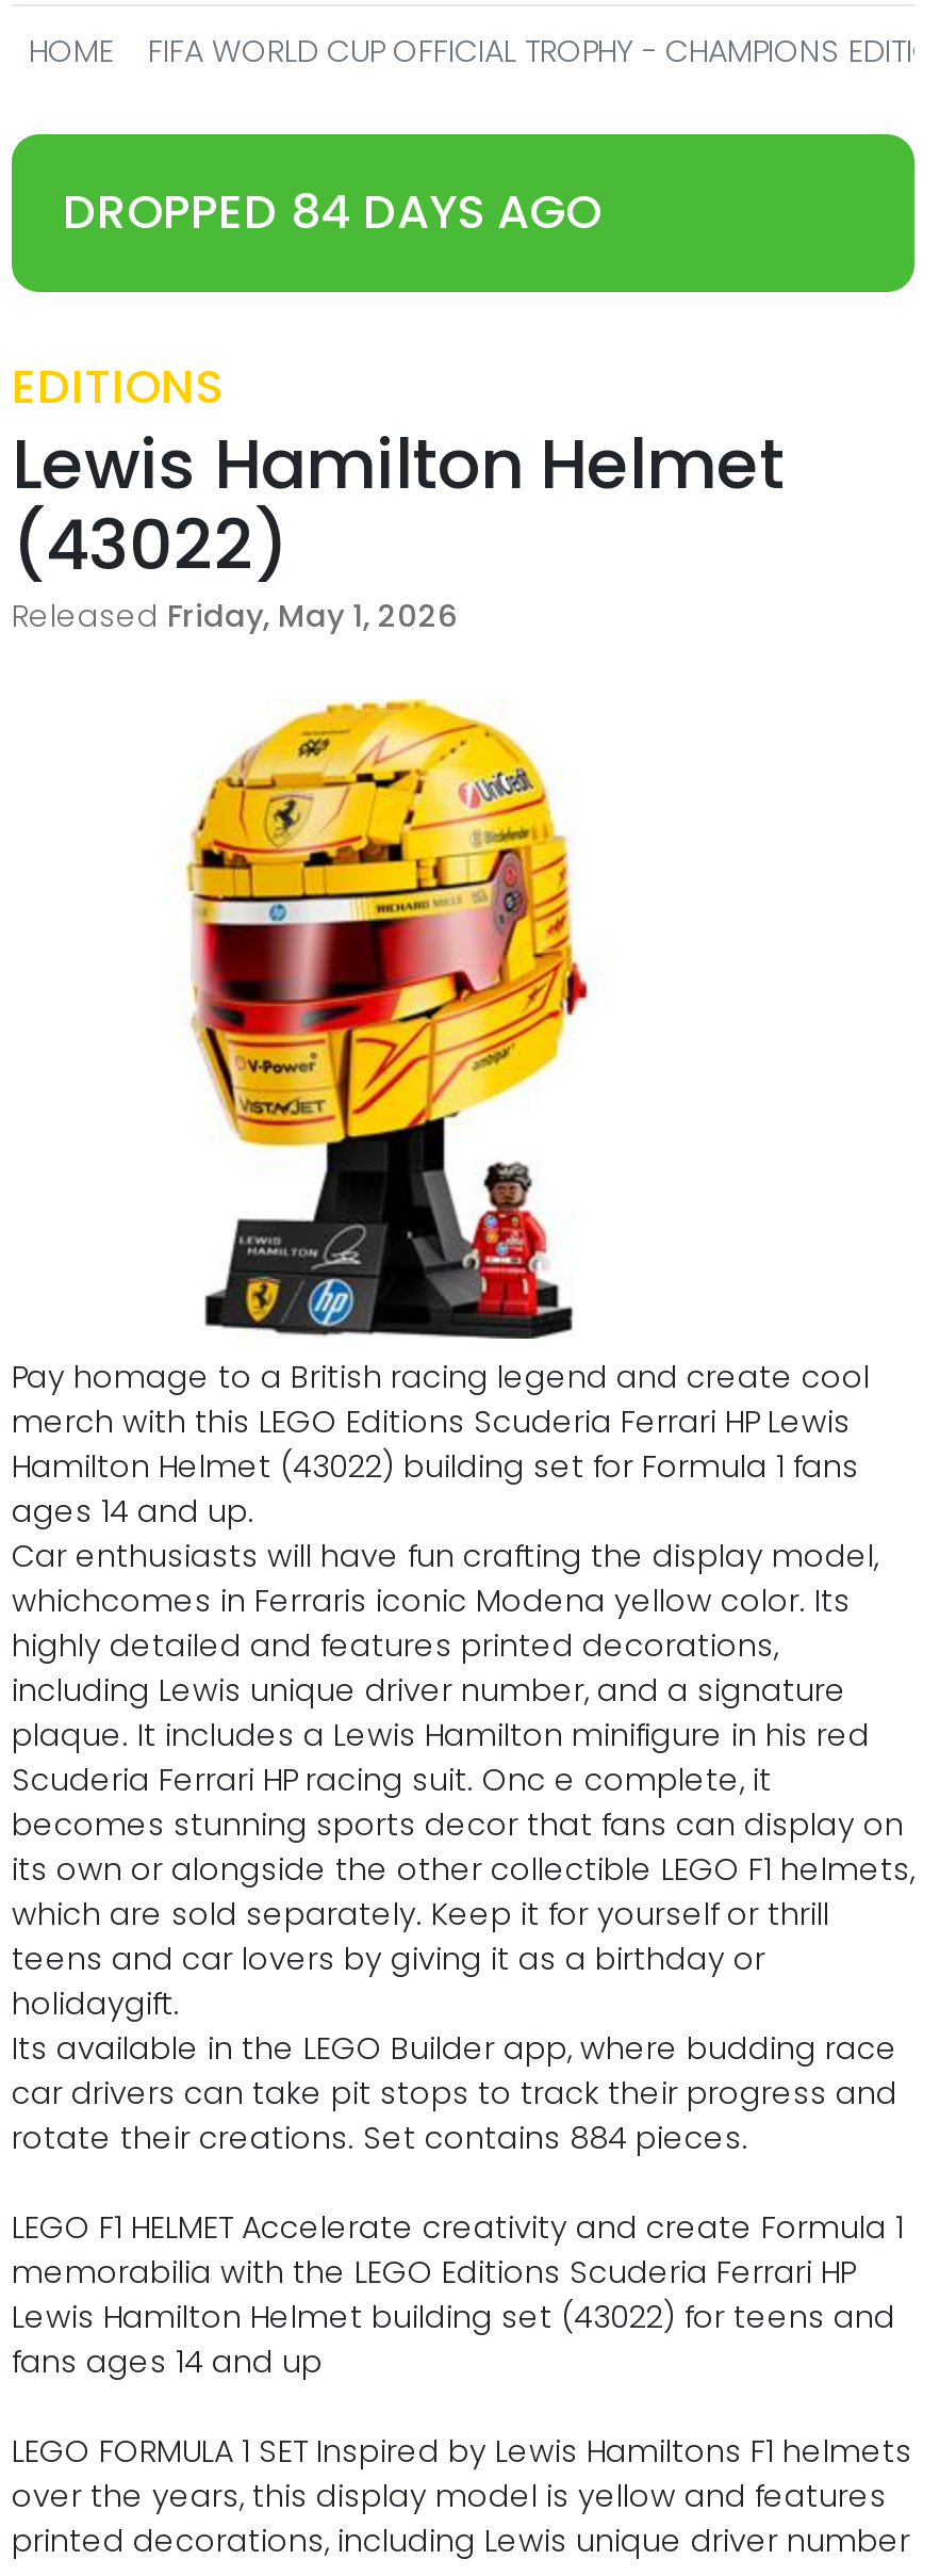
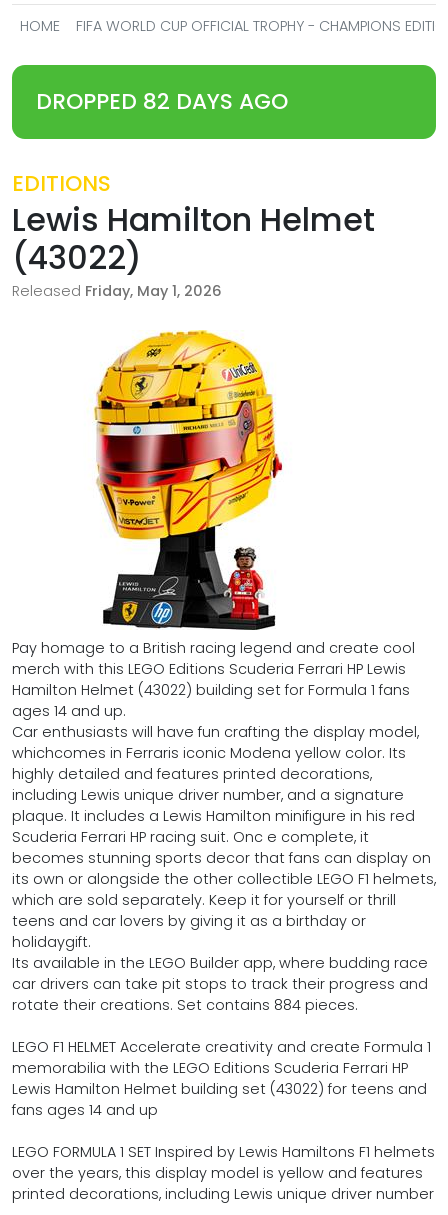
- DROPPED 84 DAYS AGO
+ DROPPED 82 DAYS AGO
